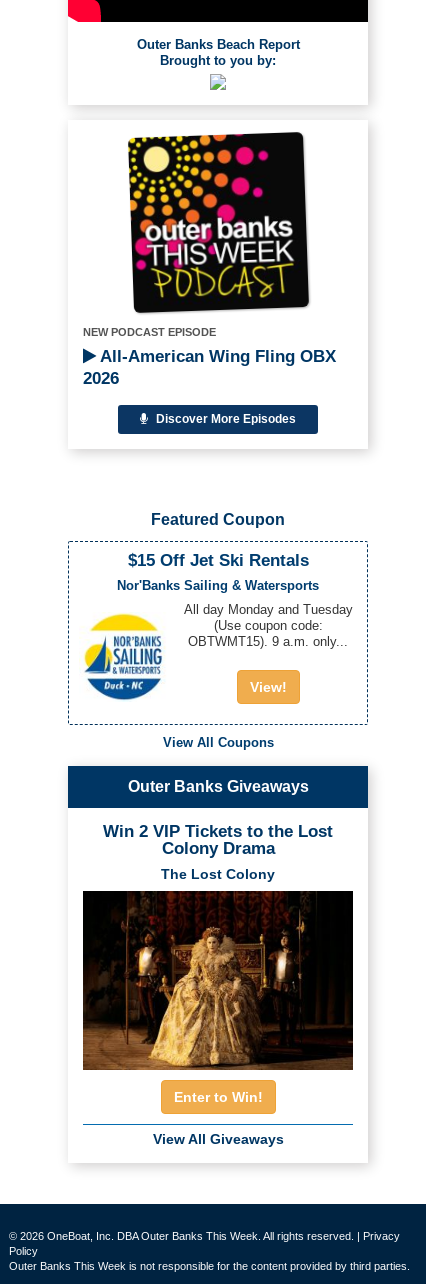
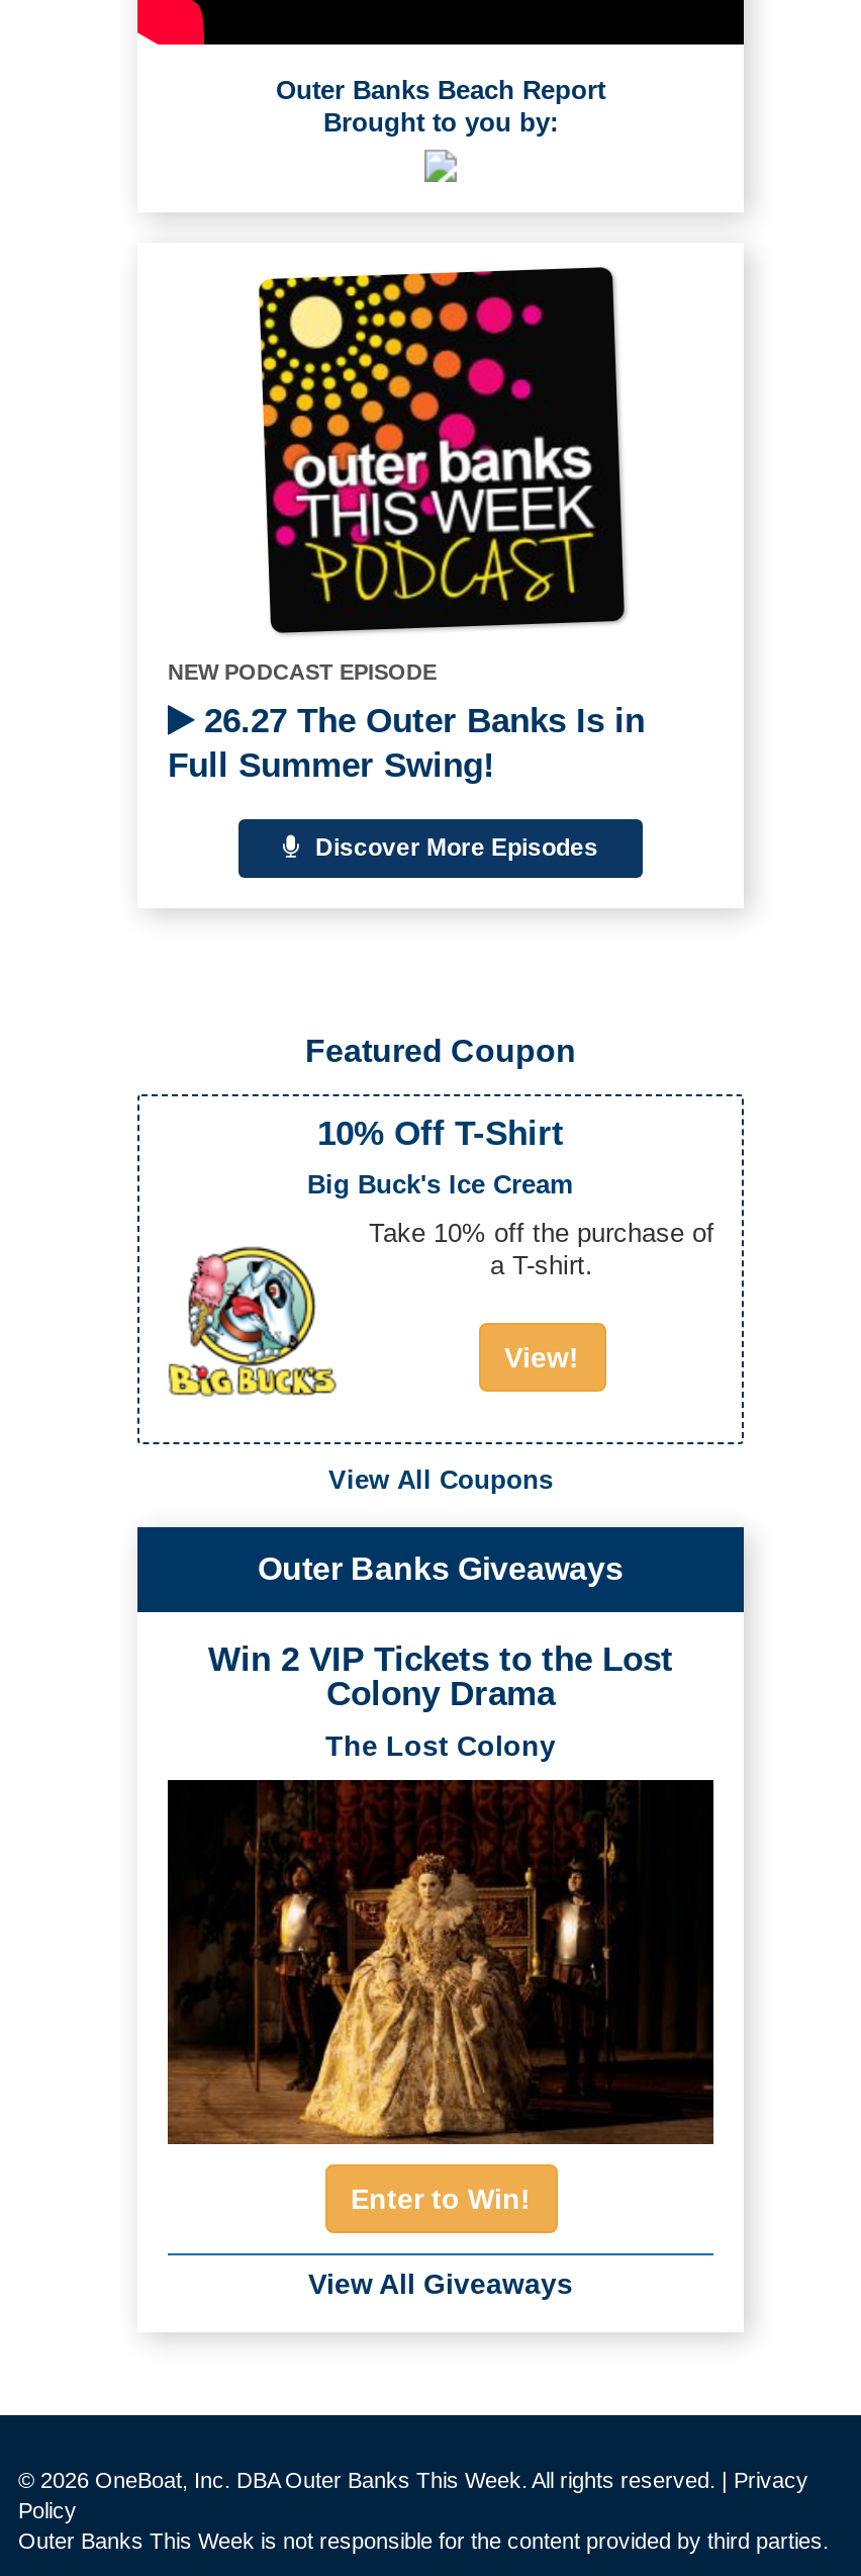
- All-American Wing Fling OBX
- 2026
+ 26.27 The Outer Banks Is in
+ Full Summer Swing!

- $15 Off Jet Ski Rentals
- Nor'Banks Sailing & Watersports
+ 10% Off T-Shirt
+ Big Buck's Ice Cream

- [image]
- All day Monday and Tuesday
- (Use coupon code:
- OBTWMT15). 9 a.m. only...
+ [image]
+ Take 10% off the purchase of
+ a T-shirt.
